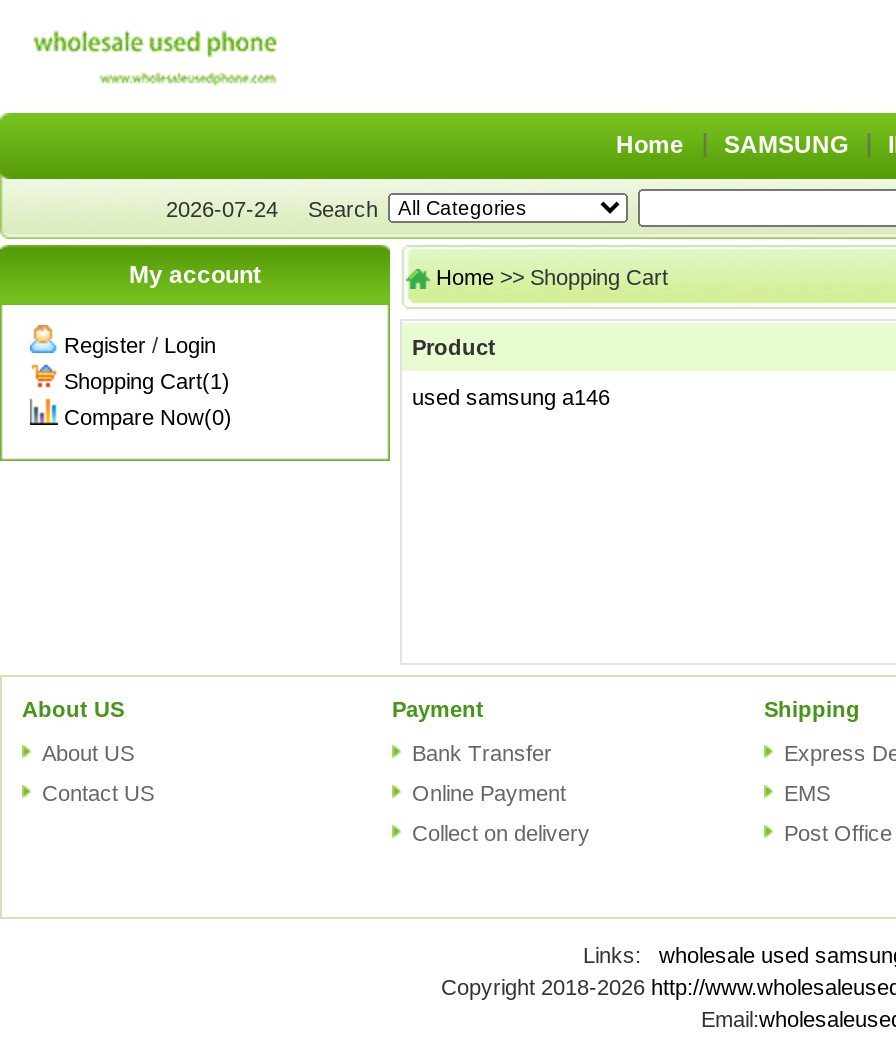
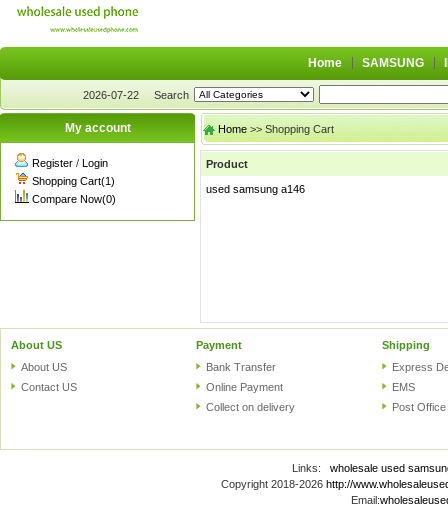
- 2026-07-24 Search
+ 2026-07-22 Search
